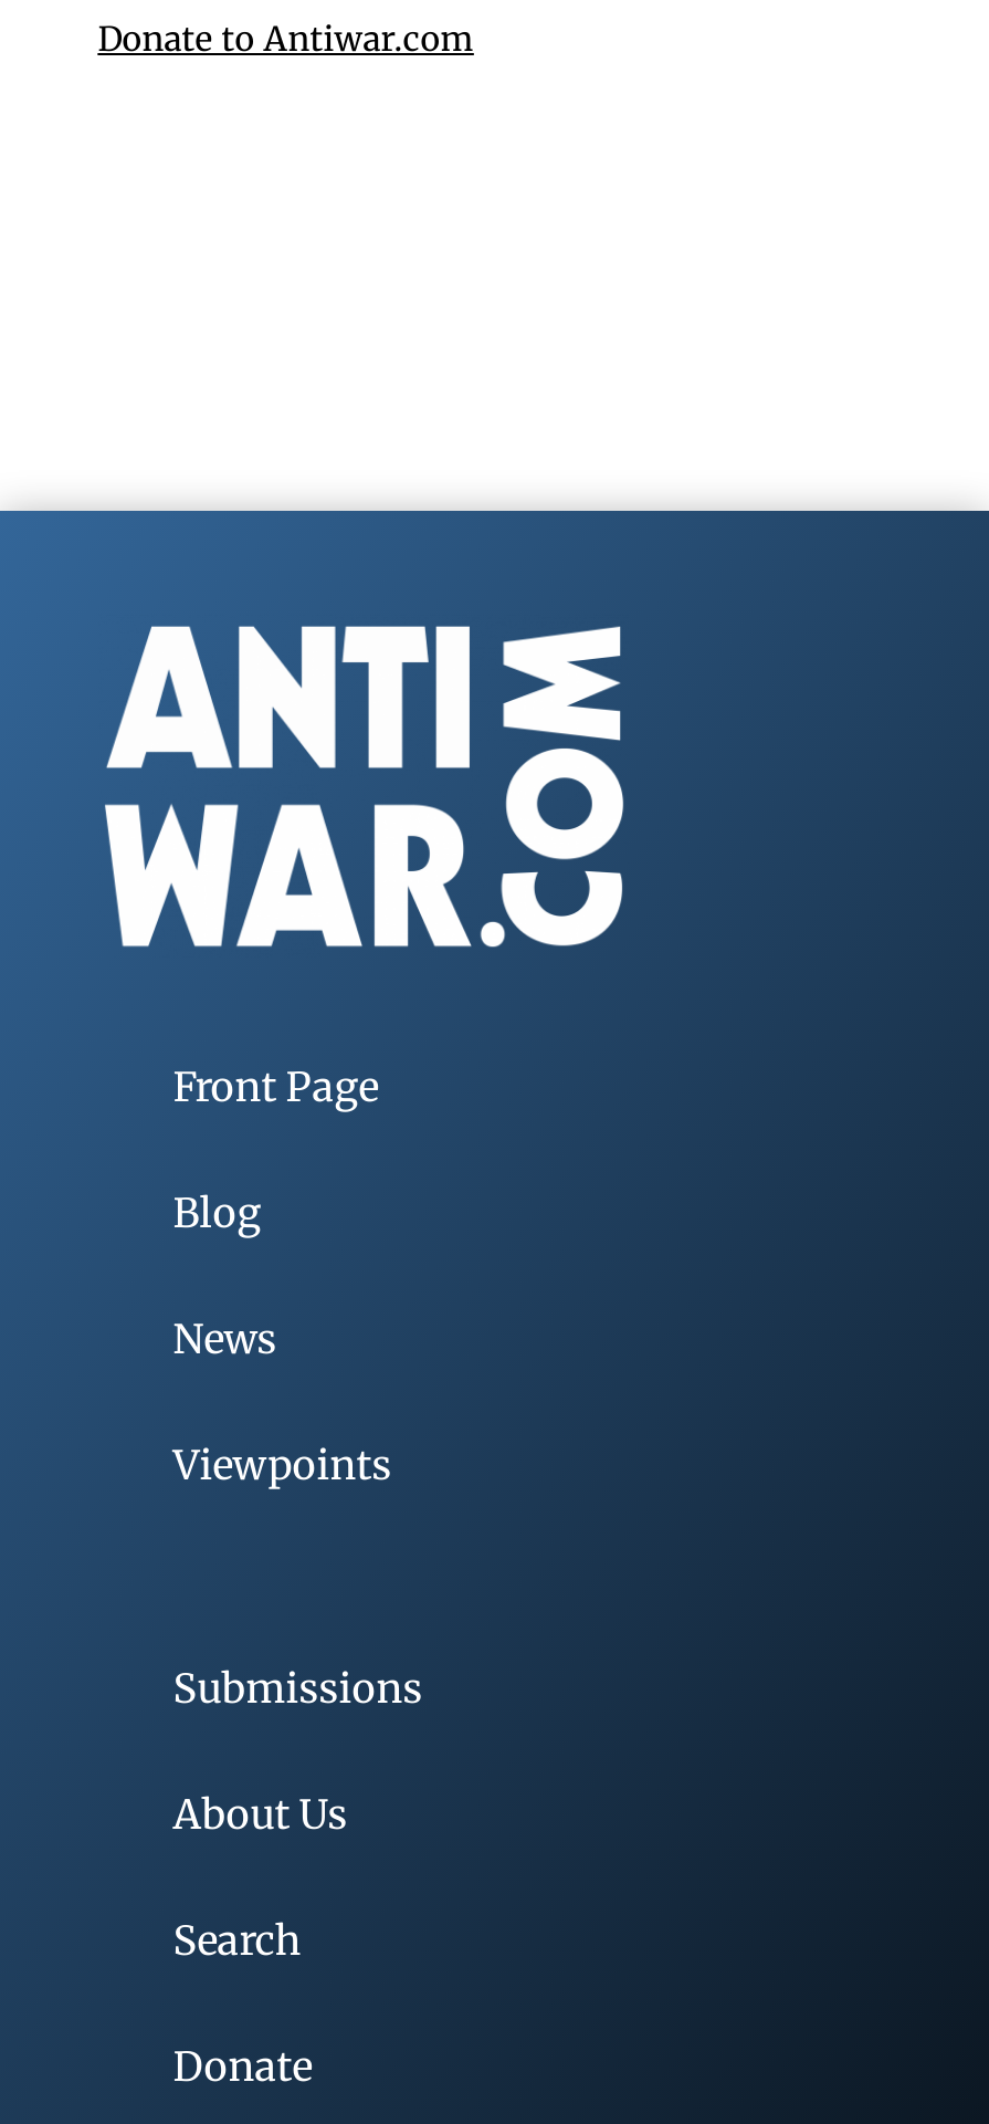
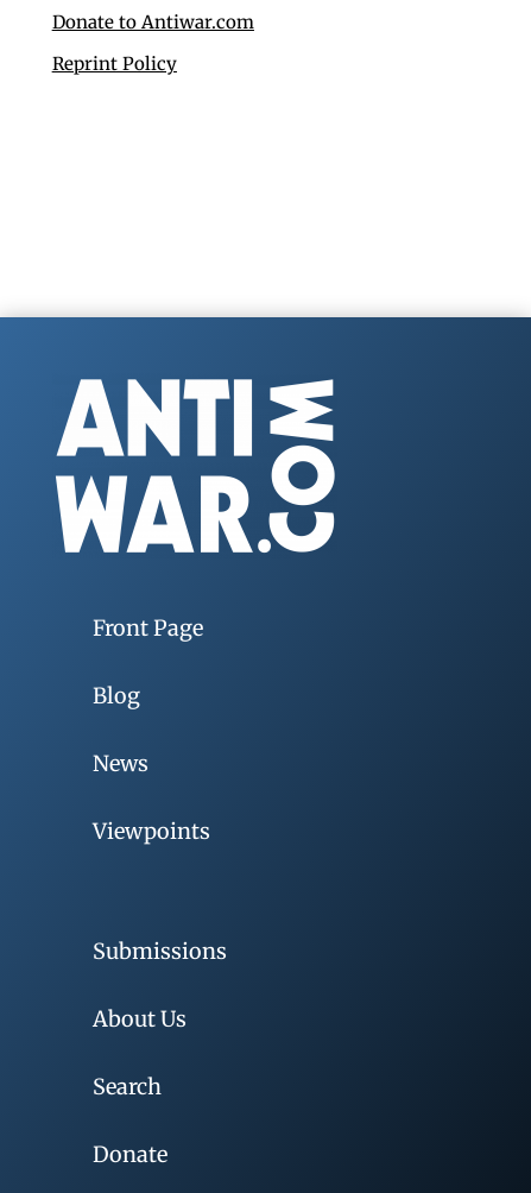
+ Reprint Policy
